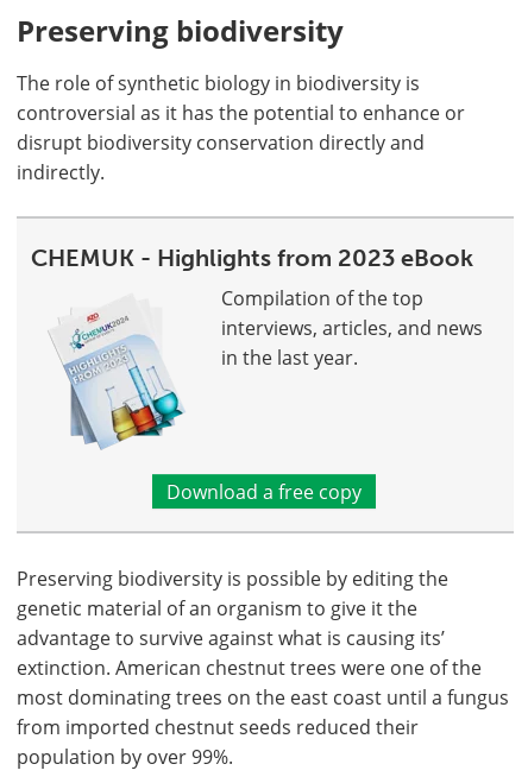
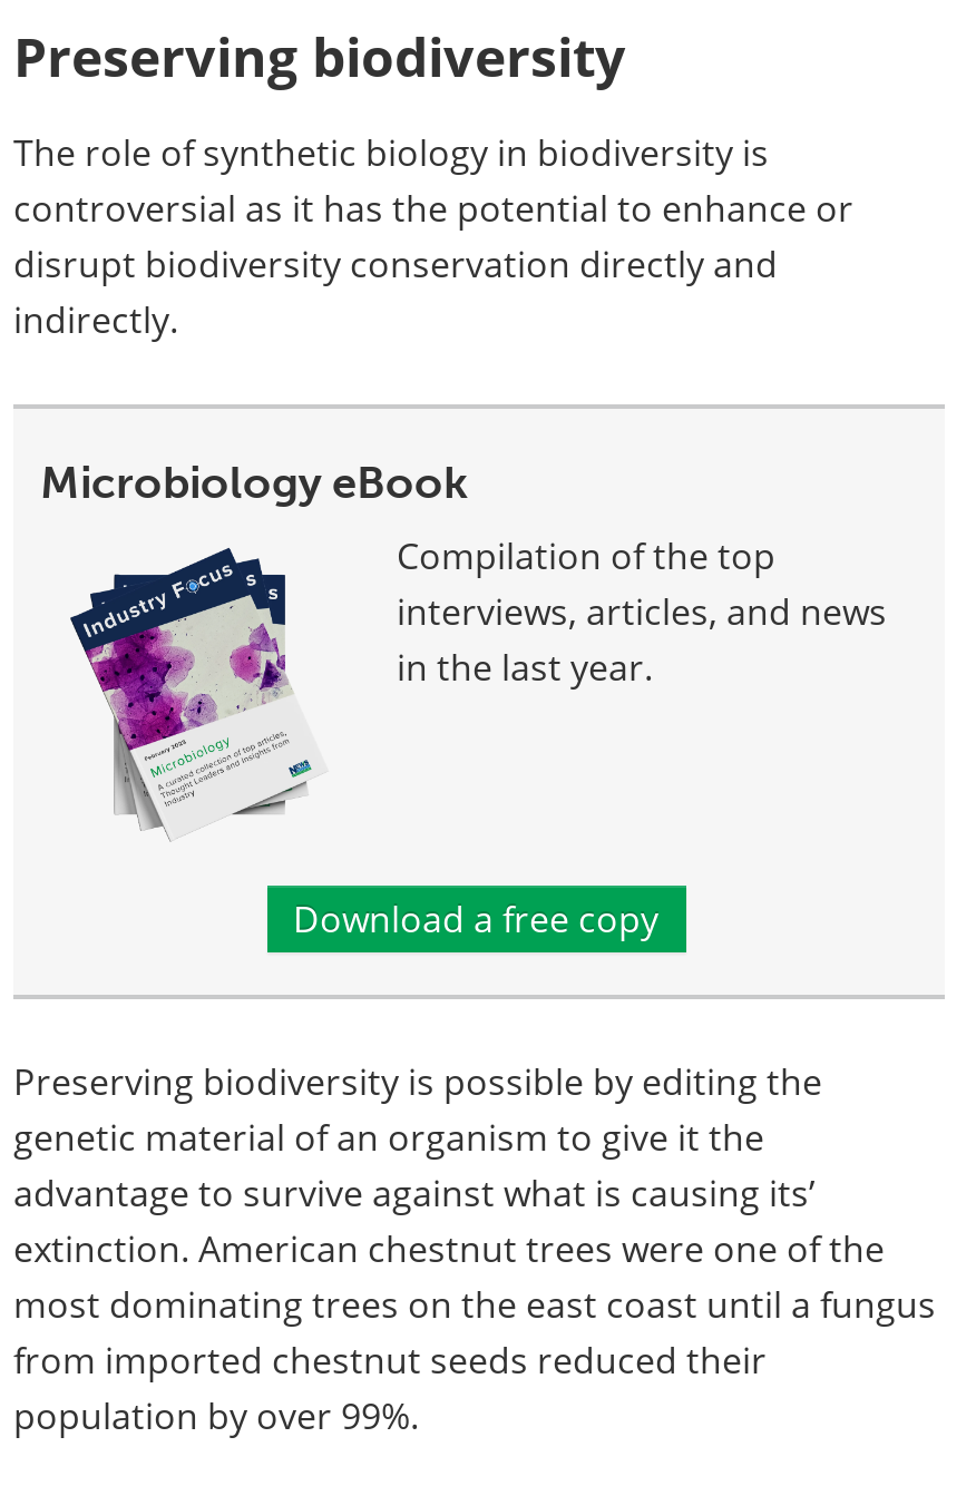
- CHEMUK - Highlights from 2023 eBook
+ Microbiology eBook

- [image]
+ [image]
